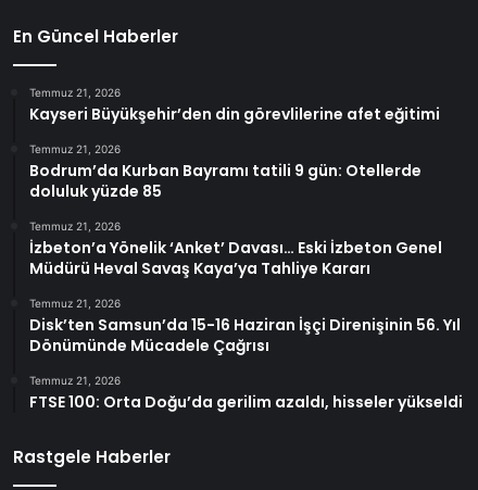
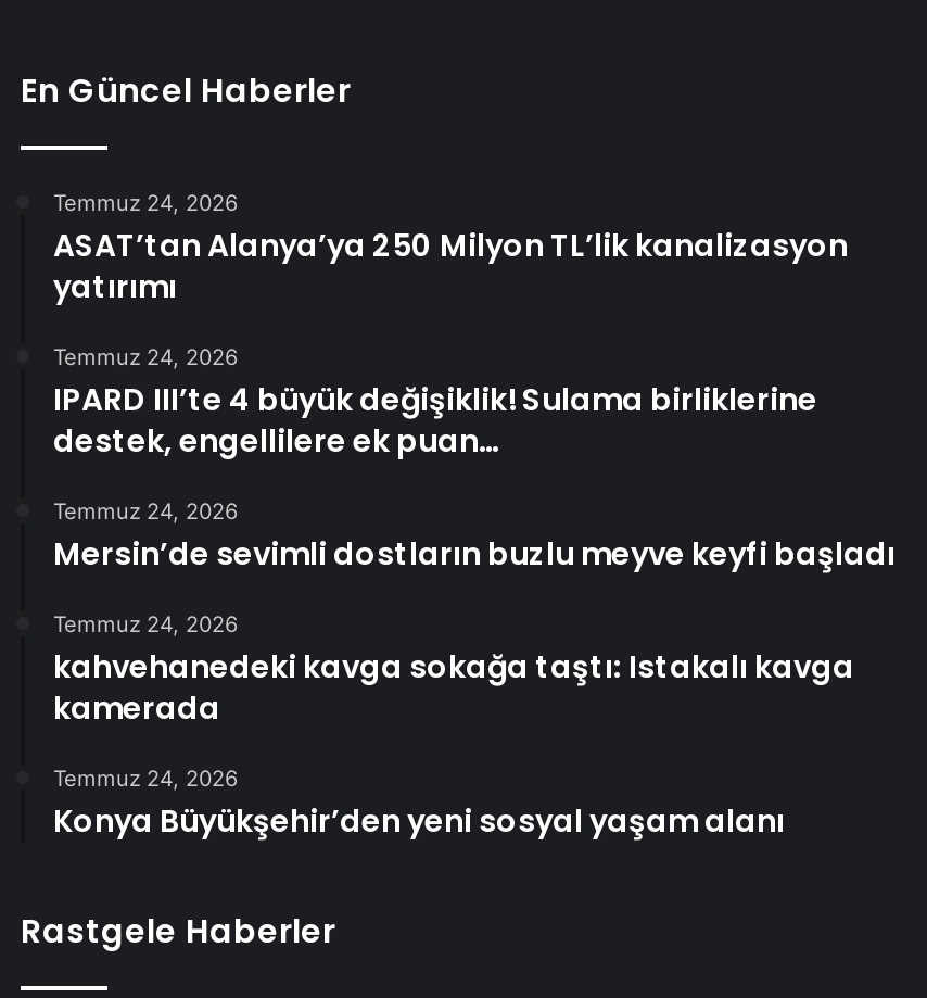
- Temmuz 21, 2026
- Kayseri Büyükşehir’den din görevlilerine afet eğitimi
+ Temmuz 24, 2026
+ ASAT’tan Alanya’ya 250 Milyon TL’lik kanalizasyon
+ yatırımı

- Temmuz 21, 2026
- Bodrum’da Kurban Bayramı tatili 9 gün: Otellerde
- doluluk yüzde 85
+ Temmuz 24, 2026
+ IPARD III’te 4 büyük değişiklik! Sulama birliklerine
+ destek, engellilere ek puan…

- Temmuz 21, 2026
- İzbeton’a Yönelik ‘Anket’ Davası… Eski İzbeton Genel
- Müdürü Heval Savaş Kaya’ya Tahliye Kararı
+ Temmuz 24, 2026
+ Mersin’de sevimli dostların buzlu meyve keyfi başladı

- Temmuz 21, 2026
- Disk’ten Samsun’da 15-16 Haziran İşçi Direnişinin 56. Yıl
- Dönümünde Mücadele Çağrısı
+ Temmuz 24, 2026
+ kahvehanedeki kavga sokağa taştı: Istakalı kavga
+ kamerada

- Temmuz 21, 2026
- FTSE 100: Orta Doğu’da gerilim azaldı, hisseler yükseldi
+ Temmuz 24, 2026
+ Konya Büyükşehir’den yeni sosyal yaşam alanı
